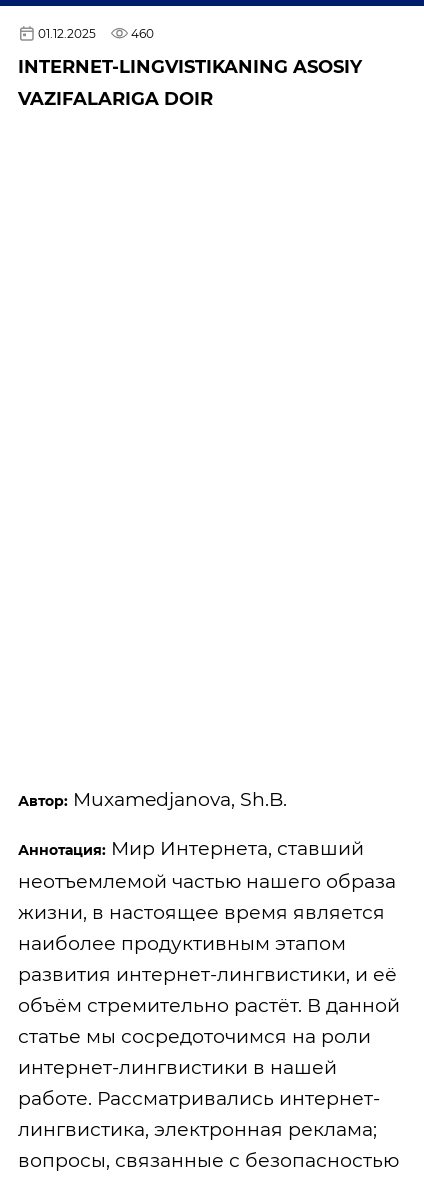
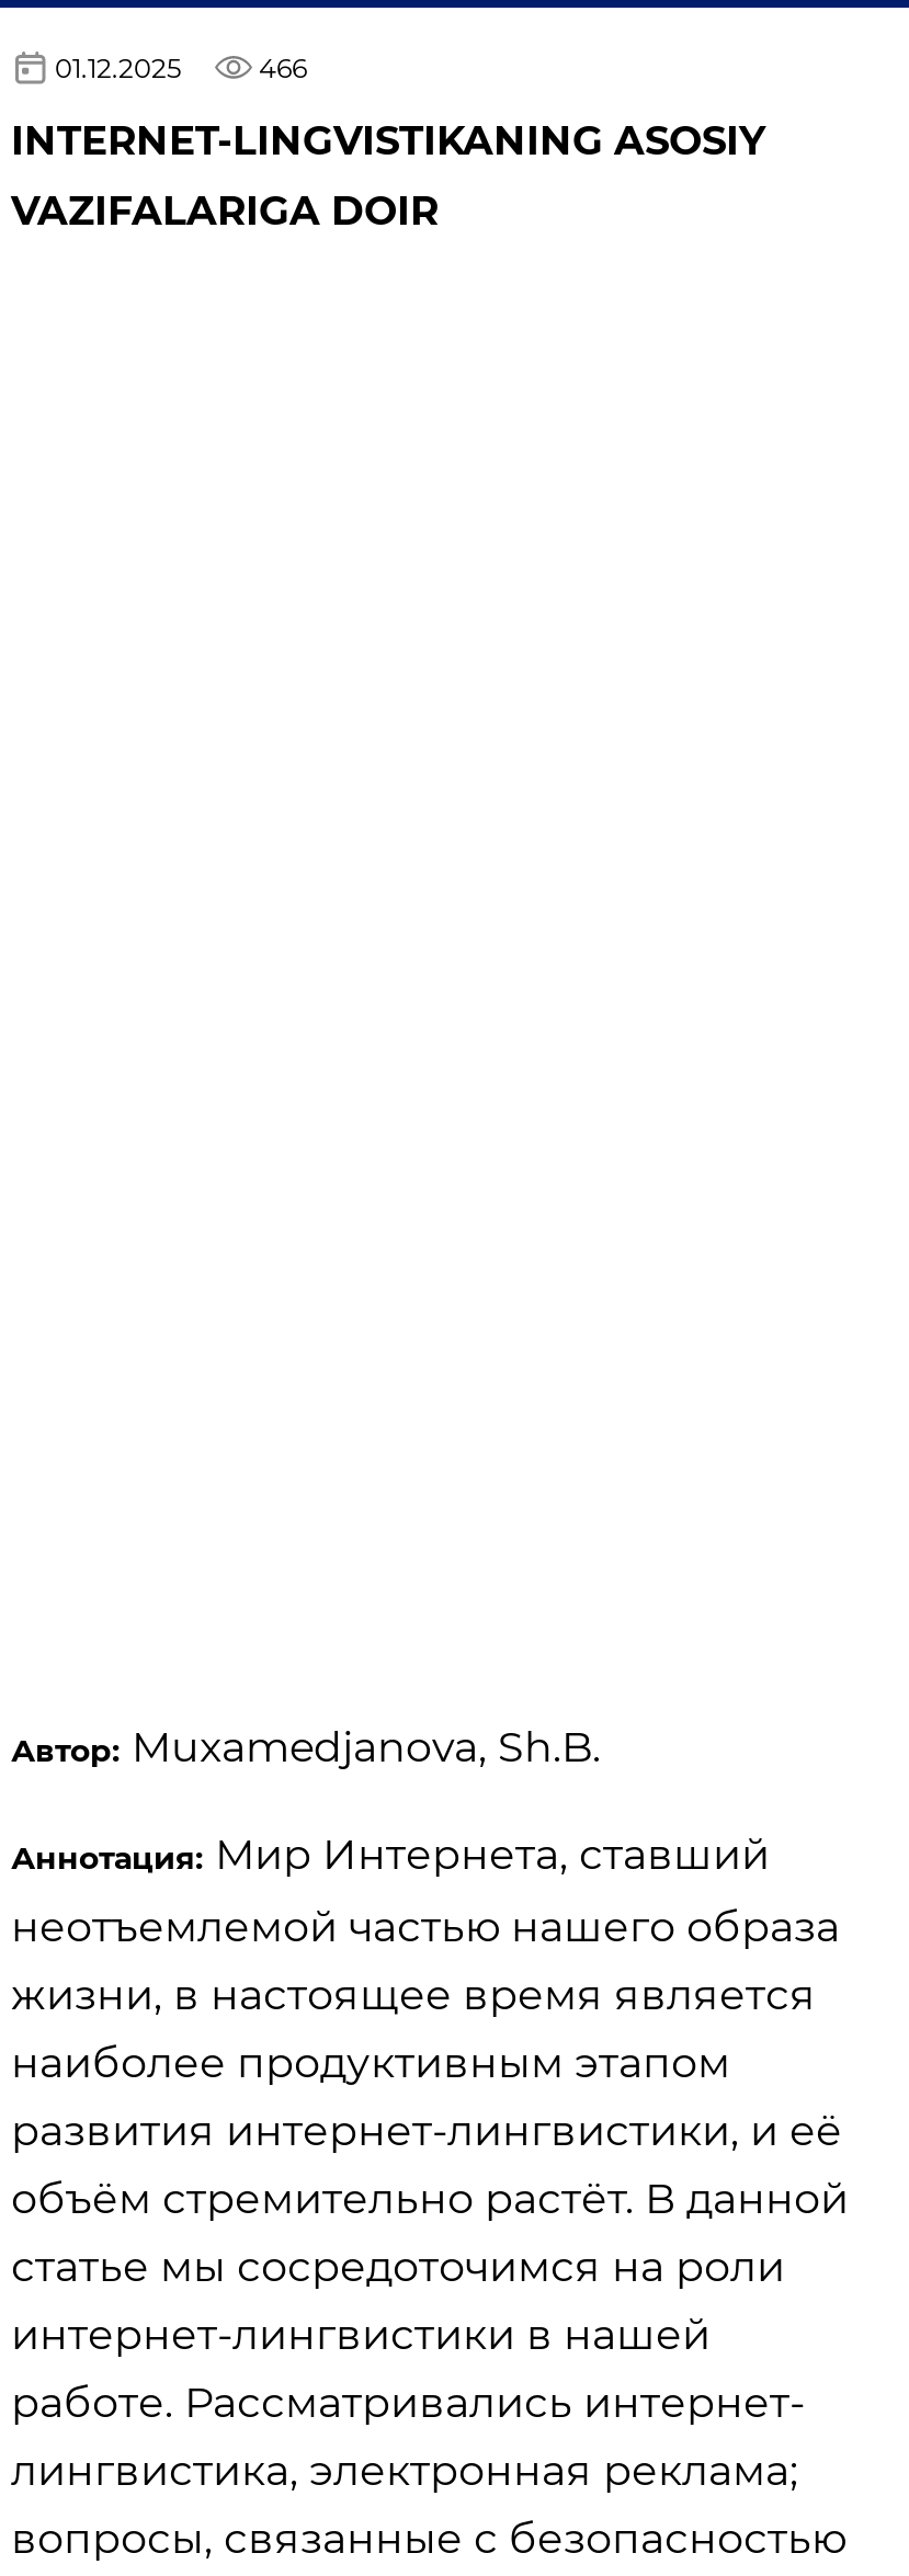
- 460
+ 466
